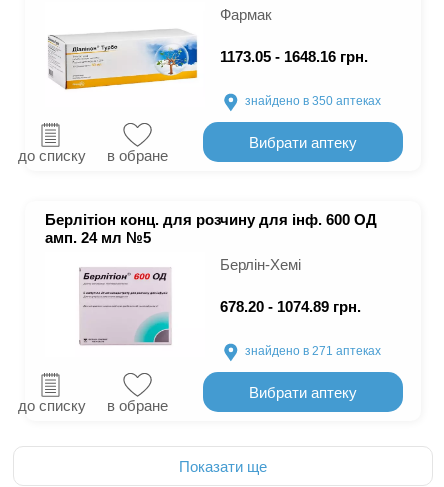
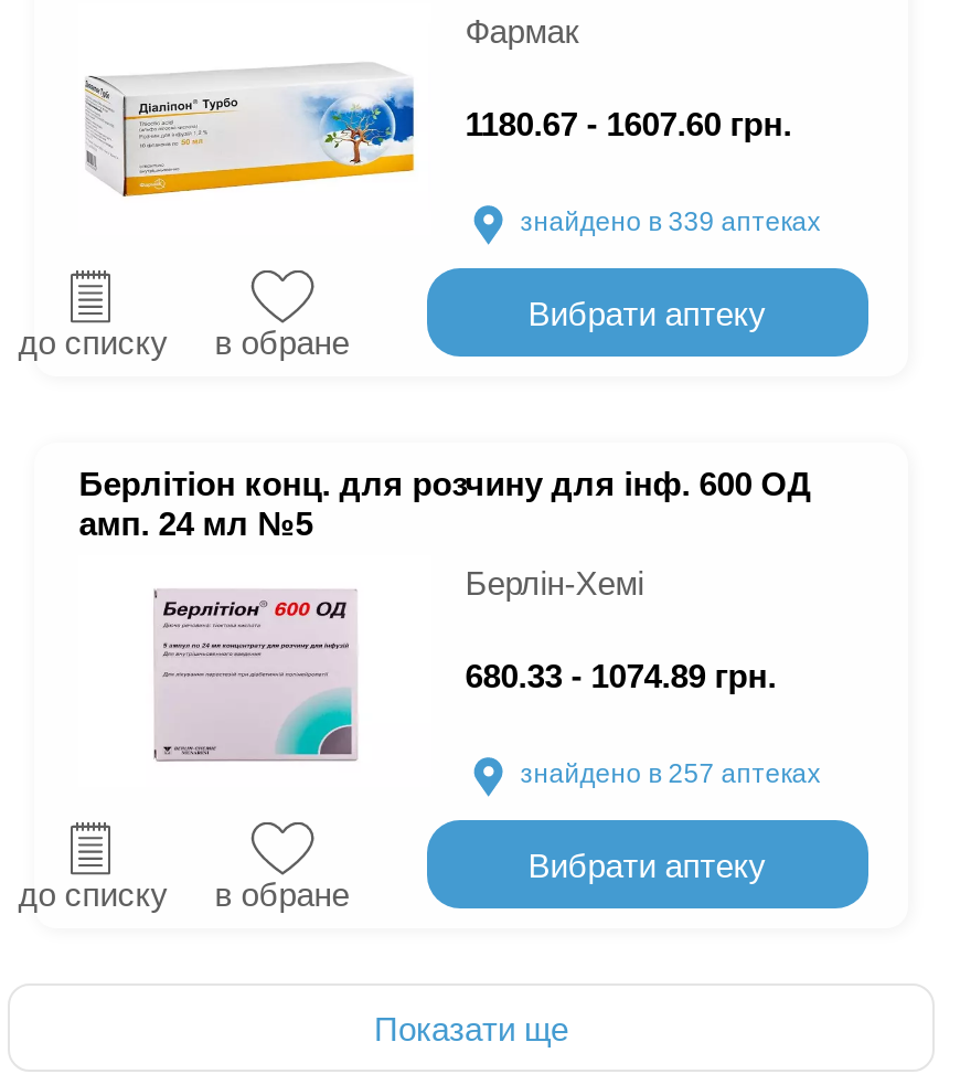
- 1173.05 - 1648.16 грн.
+ 1180.67 - 1607.60 грн.

- знайдено в 350 аптеках
+ знайдено в 339 аптеках

- 678.20 - 1074.89 грн.
+ 680.33 - 1074.89 грн.

- знайдено в 271 аптеках
+ знайдено в 257 аптеках
